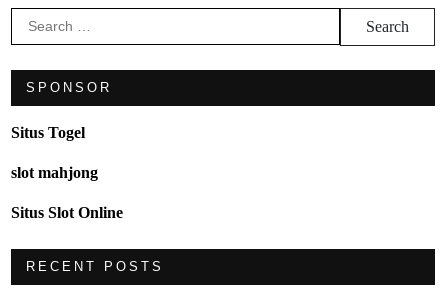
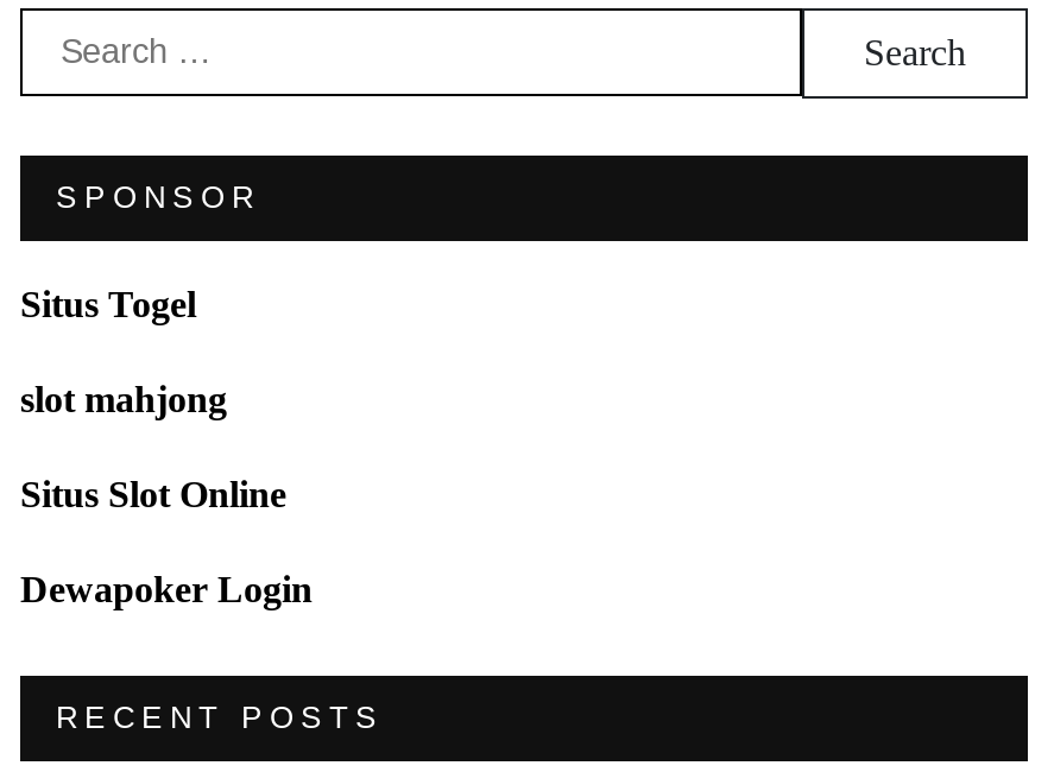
+ Dewapoker Login
